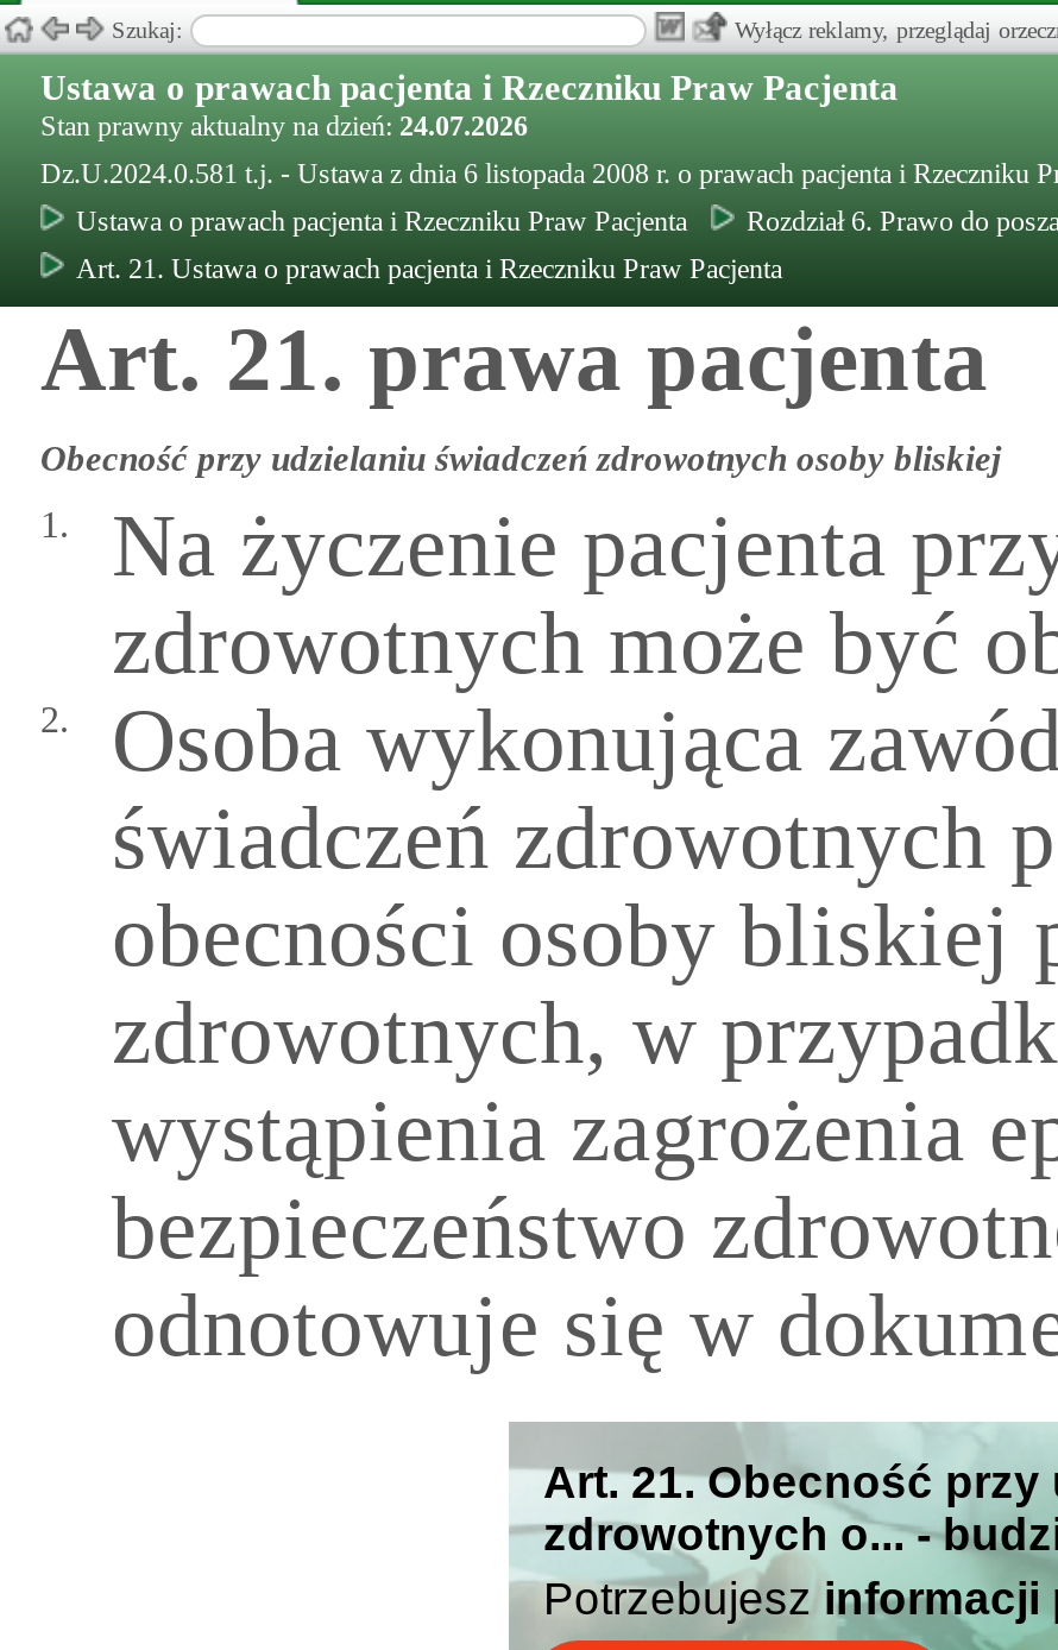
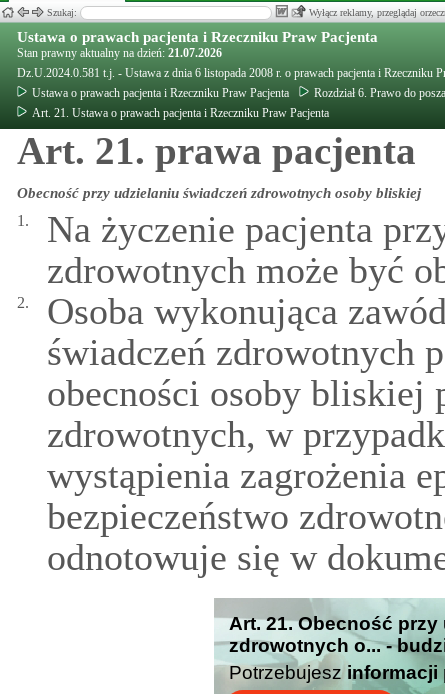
- Stan prawny aktualny na dzień: 24.07.2026
+ Stan prawny aktualny na dzień: 21.07.2026
